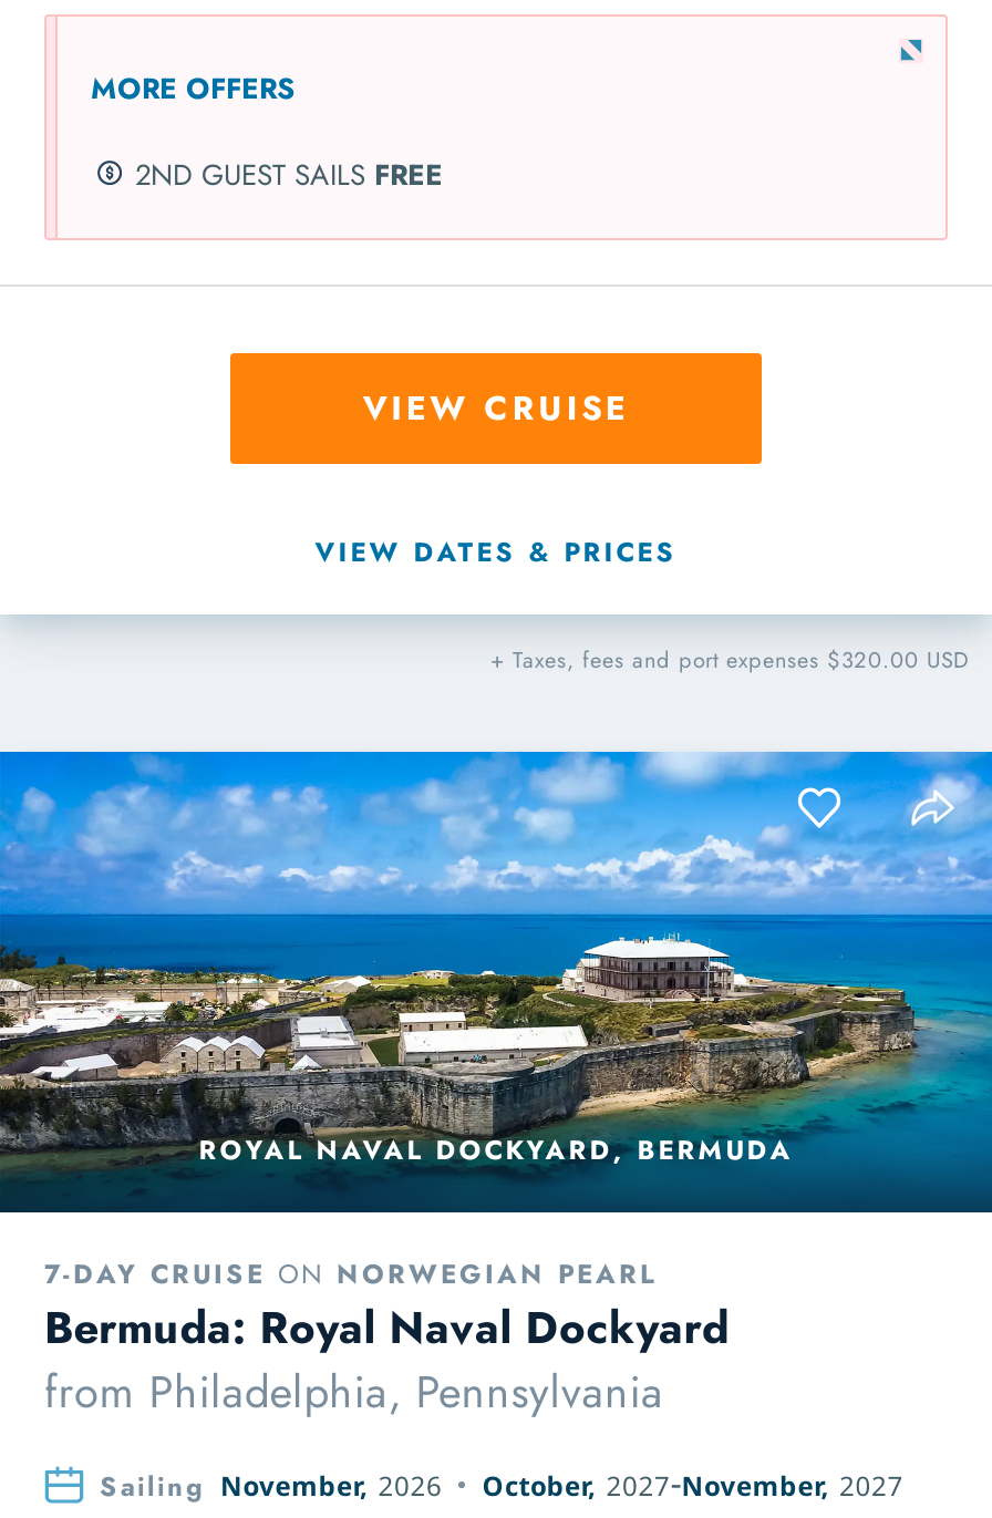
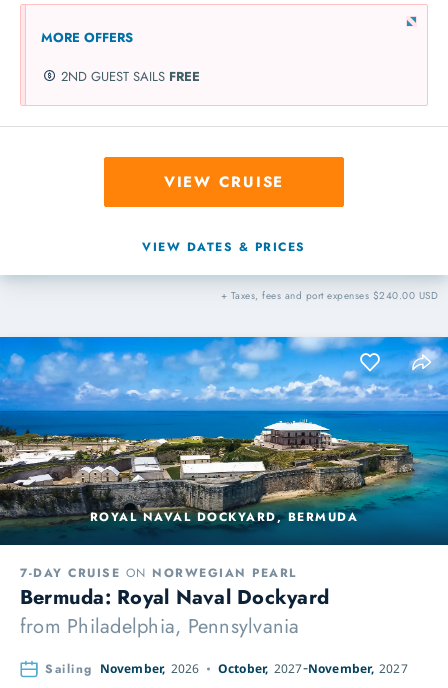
- + Taxes, fees and port expenses $320.00 USD
+ + Taxes, fees and port expenses $240.00 USD
